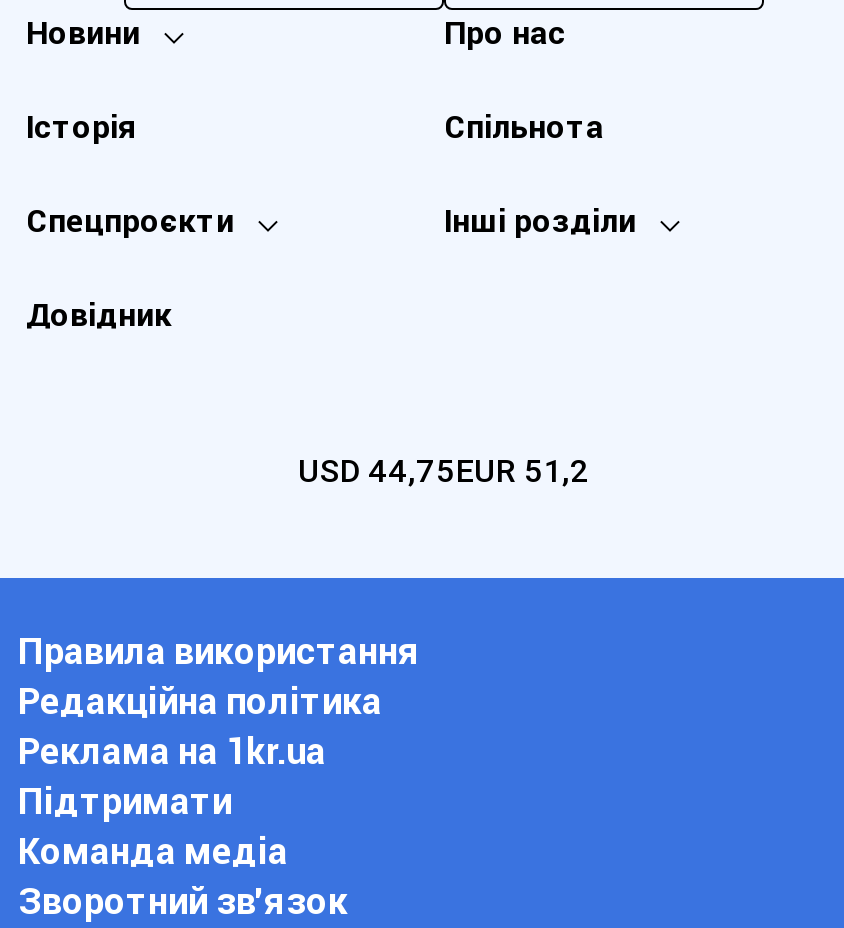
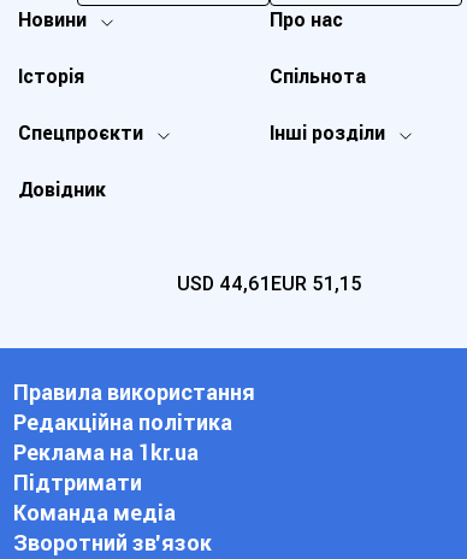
- USD 44,75EUR 51,2
+ USD 44,61EUR 51,15
